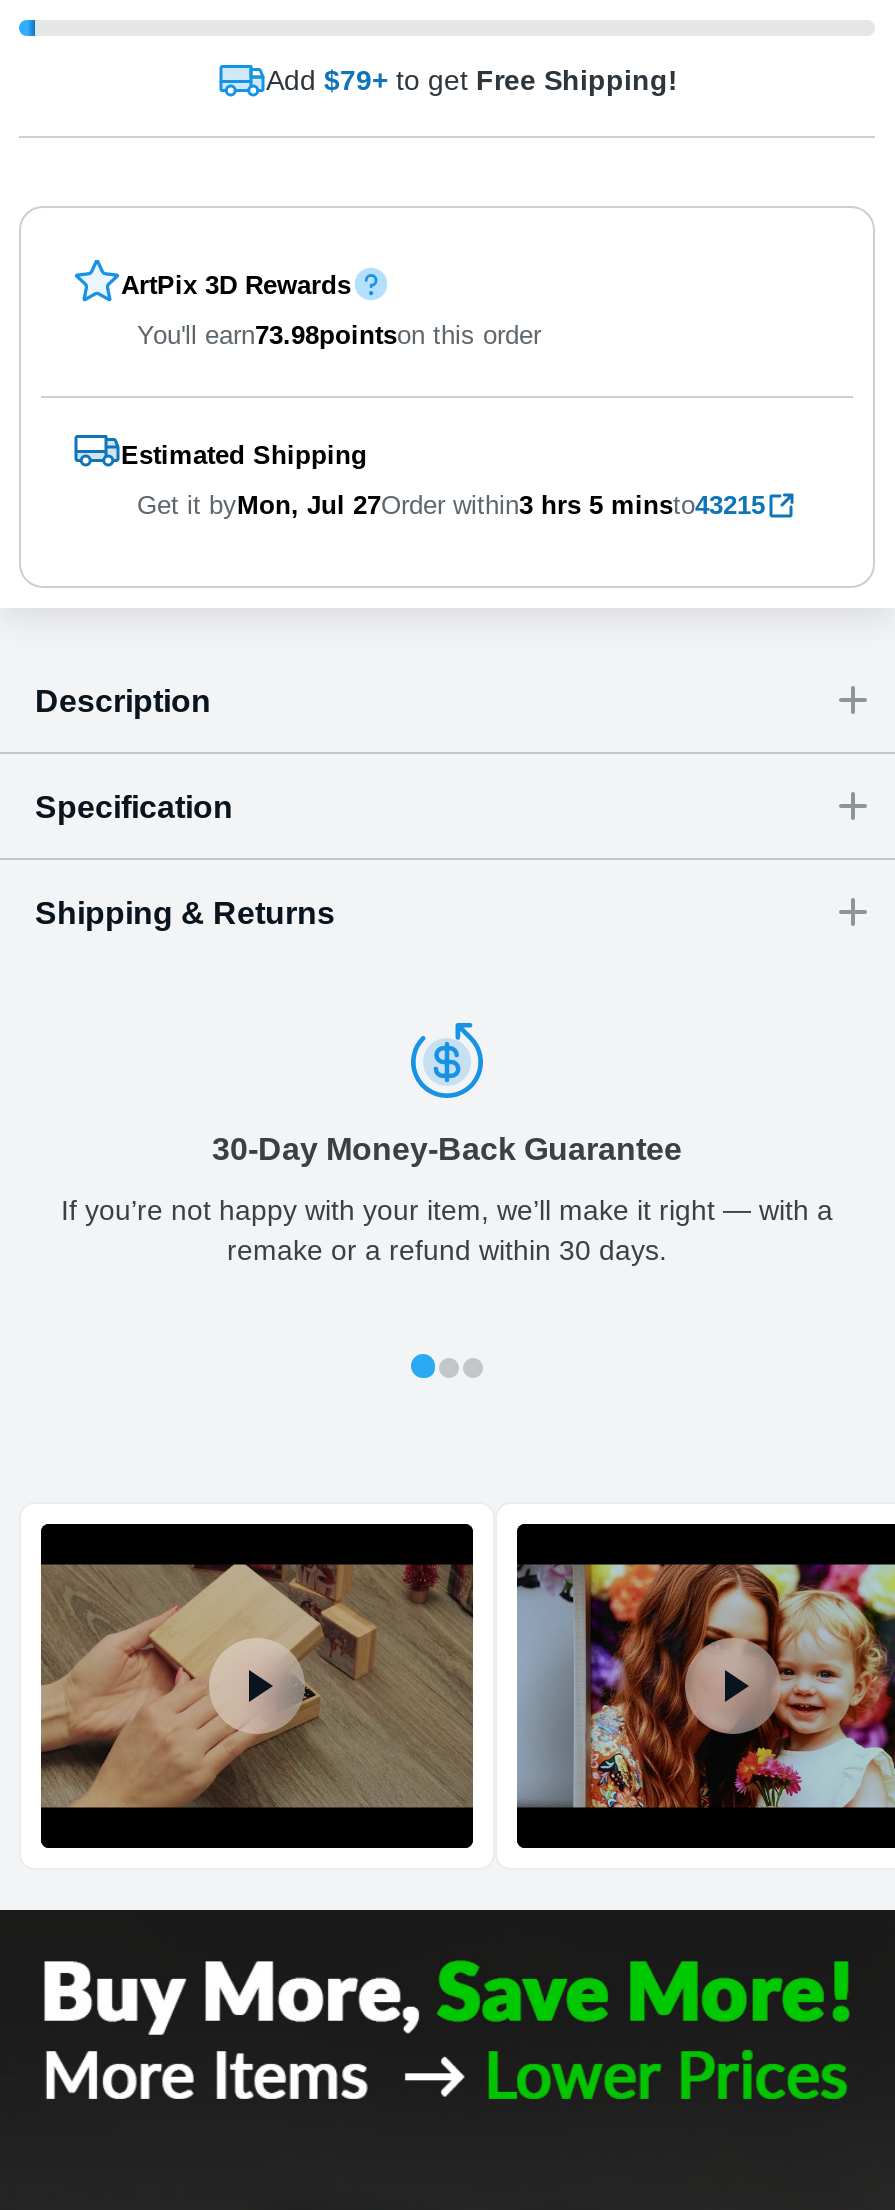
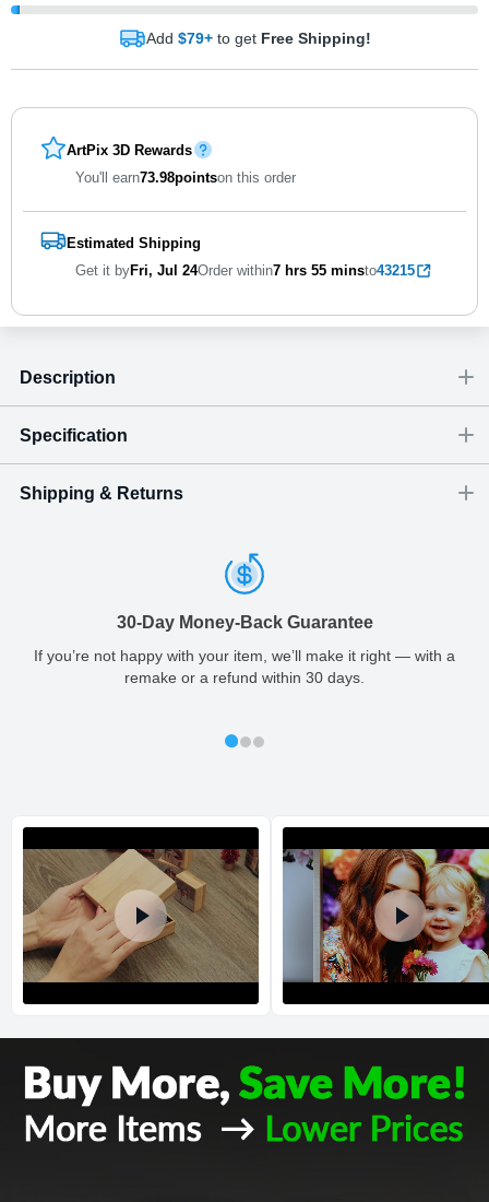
- Get it byMon, Jul 27Order within3 hrs 5 minsto43215
+ Get it byFri, Jul 24Order within7 hrs 55 minsto43215
